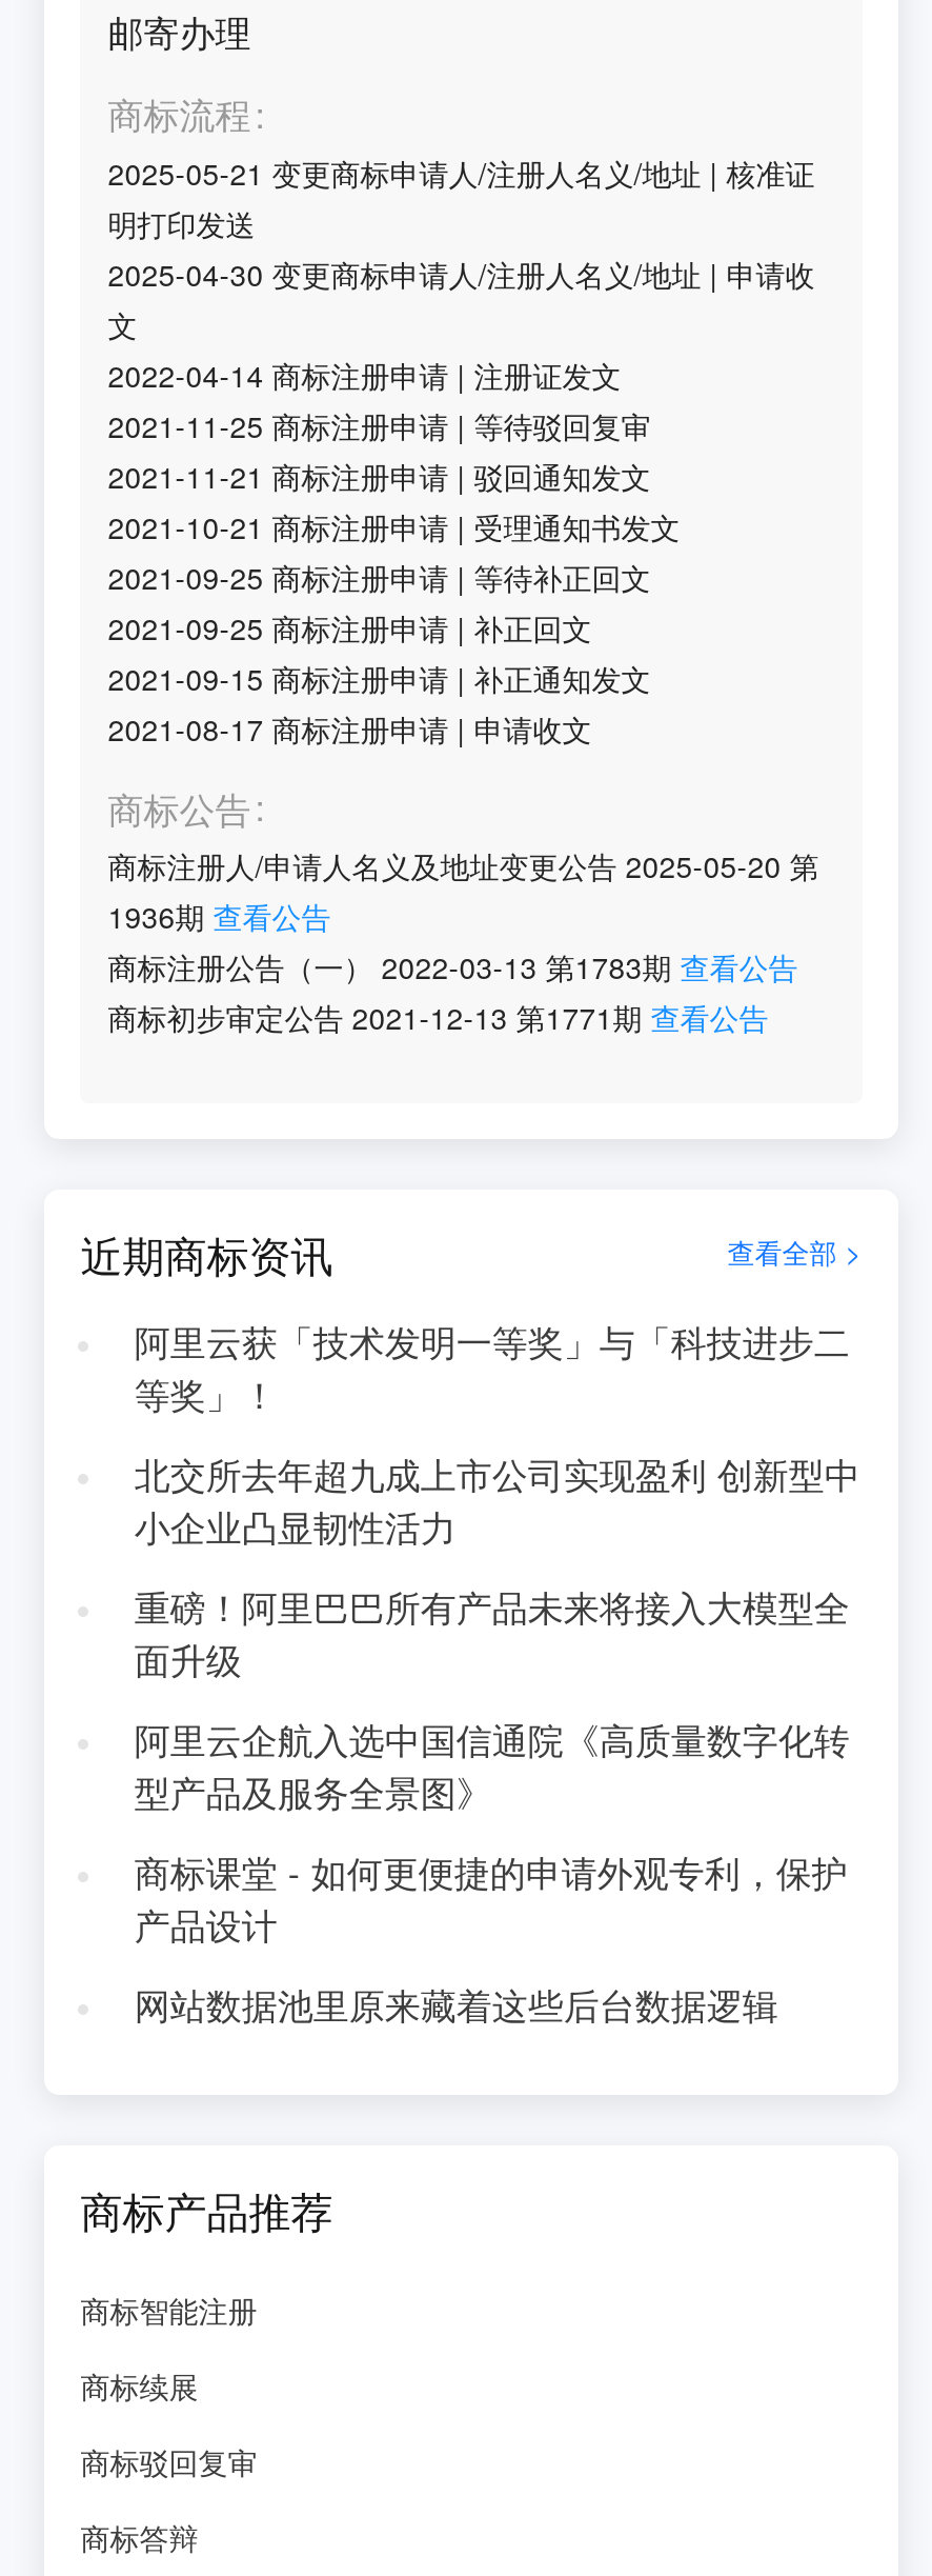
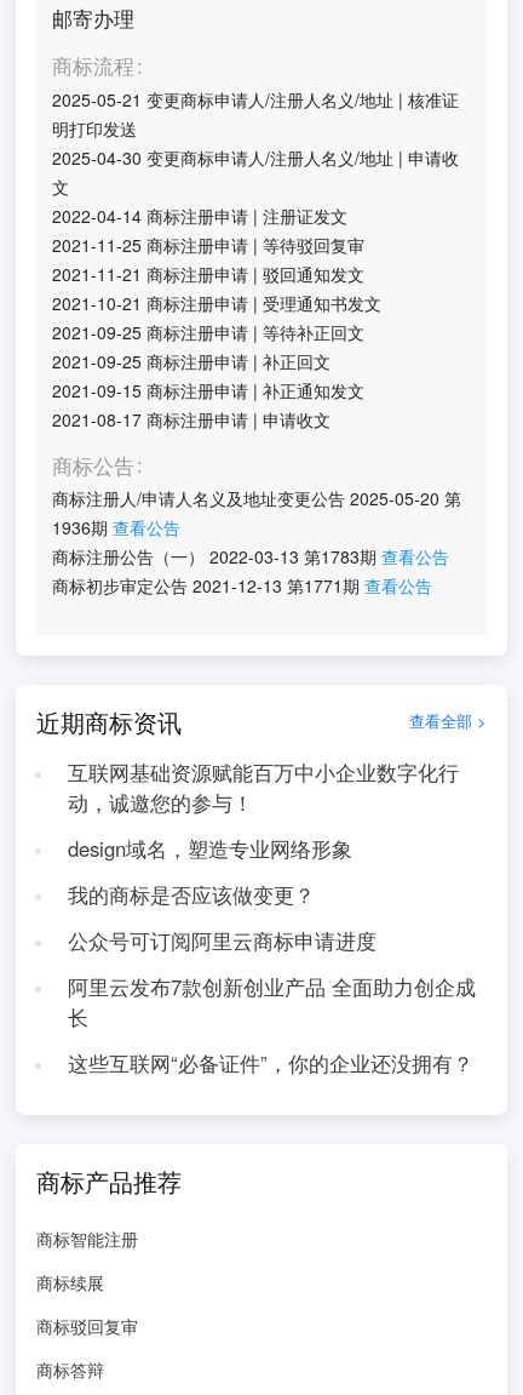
- 阿里云获「技术发明一等奖」与「科技进步二
- 等奖」！
+ 互联网基础资源赋能百万中小企业数字化行
+ 动，诚邀您的参与！

- 北交所去年超九成上市公司实现盈利 创新型中
- 小企业凸显韧性活力
+ design域名，塑造专业网络形象

- 重磅！阿里巴巴所有产品未来将接入大模型全
- 面升级
+ 我的商标是否应该做变更？

- 阿里云企航入选中国信通院《高质量数字化转
- 型产品及服务全景图》
+ 公众号可订阅阿里云商标申请进度

- 商标课堂 - 如何更便捷的申请外观专利，保护
- 产品设计
+ 阿里云发布7款创新创业产品 全面助力创企成
+ 长

- 网站数据池里原来藏着这些后台数据逻辑
+ 这些互联网“必备证件”，你的企业还没拥有？
